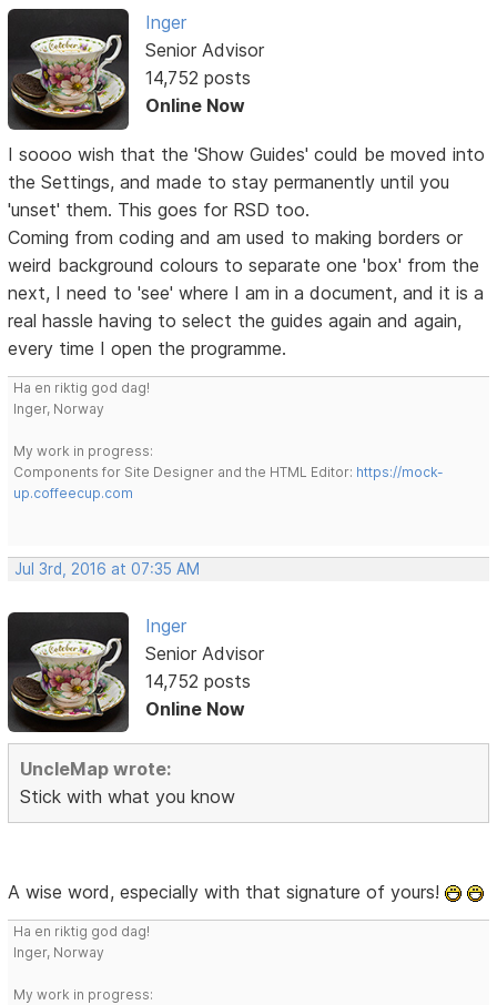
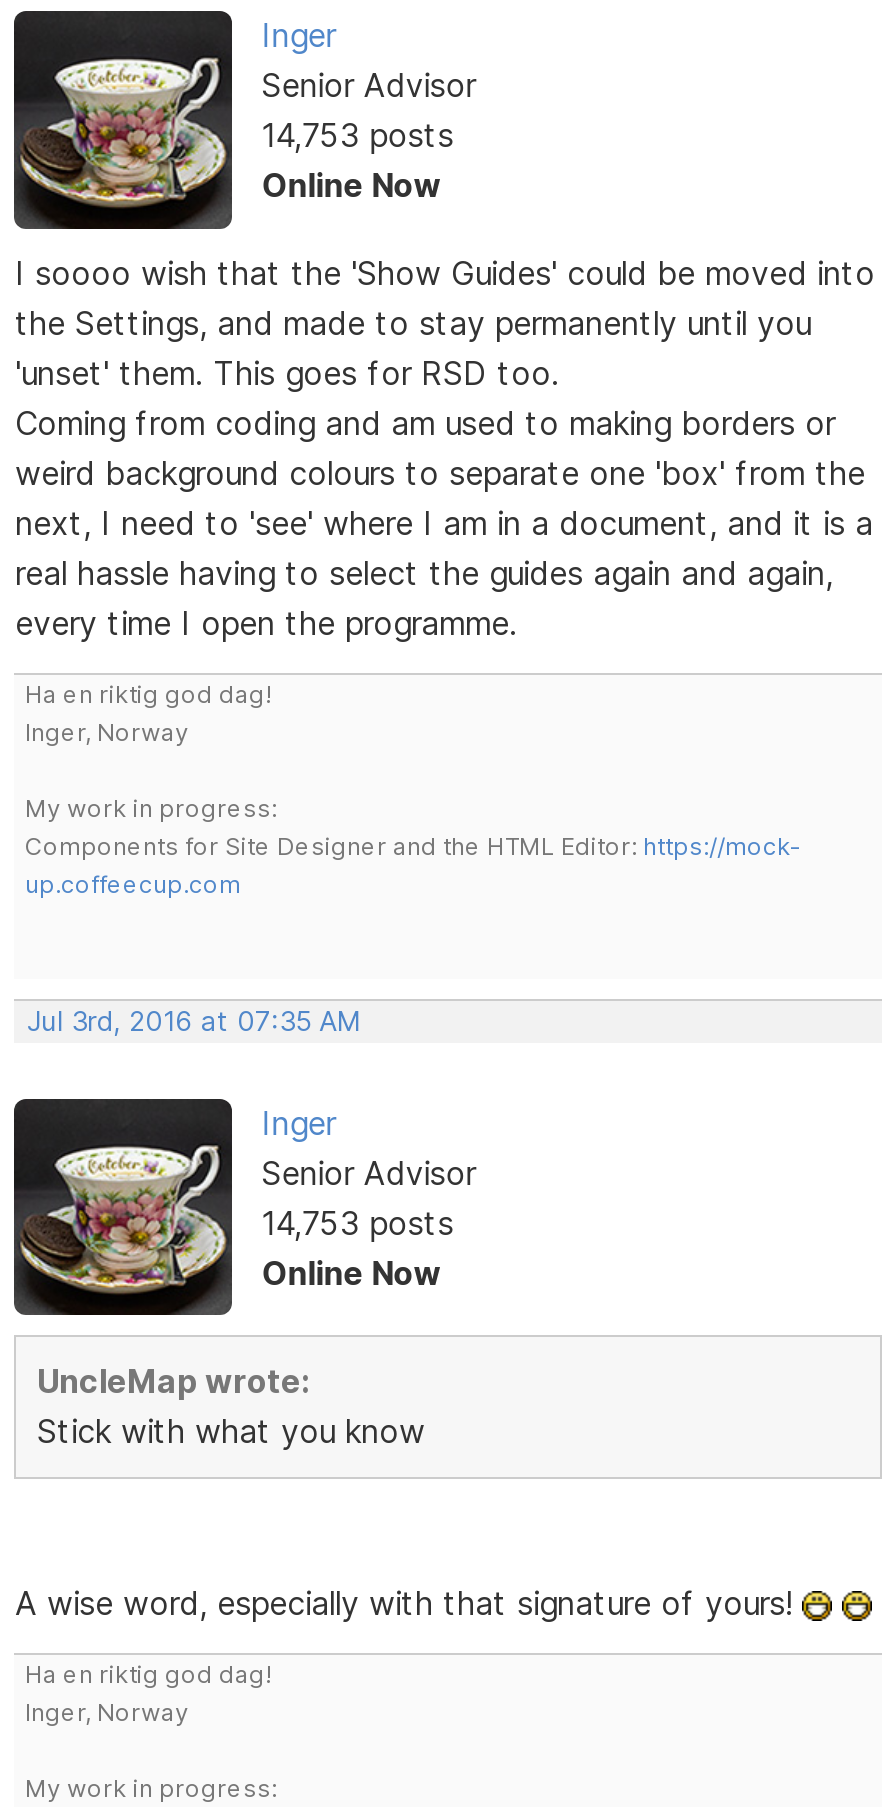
- 14,752 posts
+ 14,753 posts

- 14,752 posts
+ 14,753 posts
